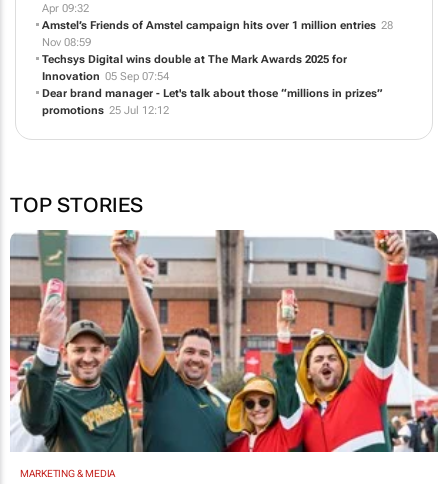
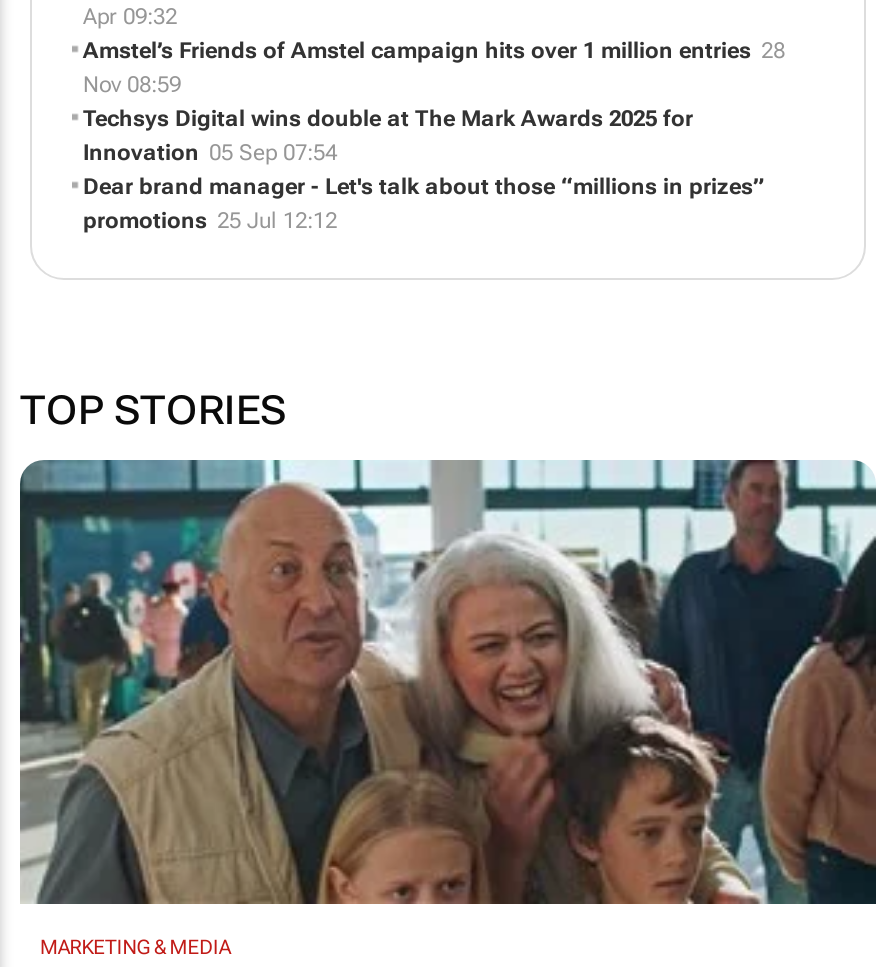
- [image]
+ [image]
